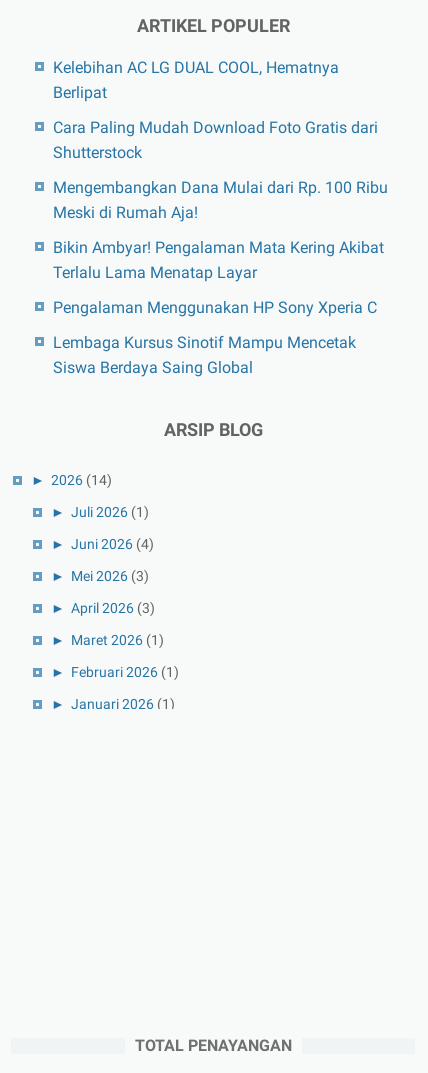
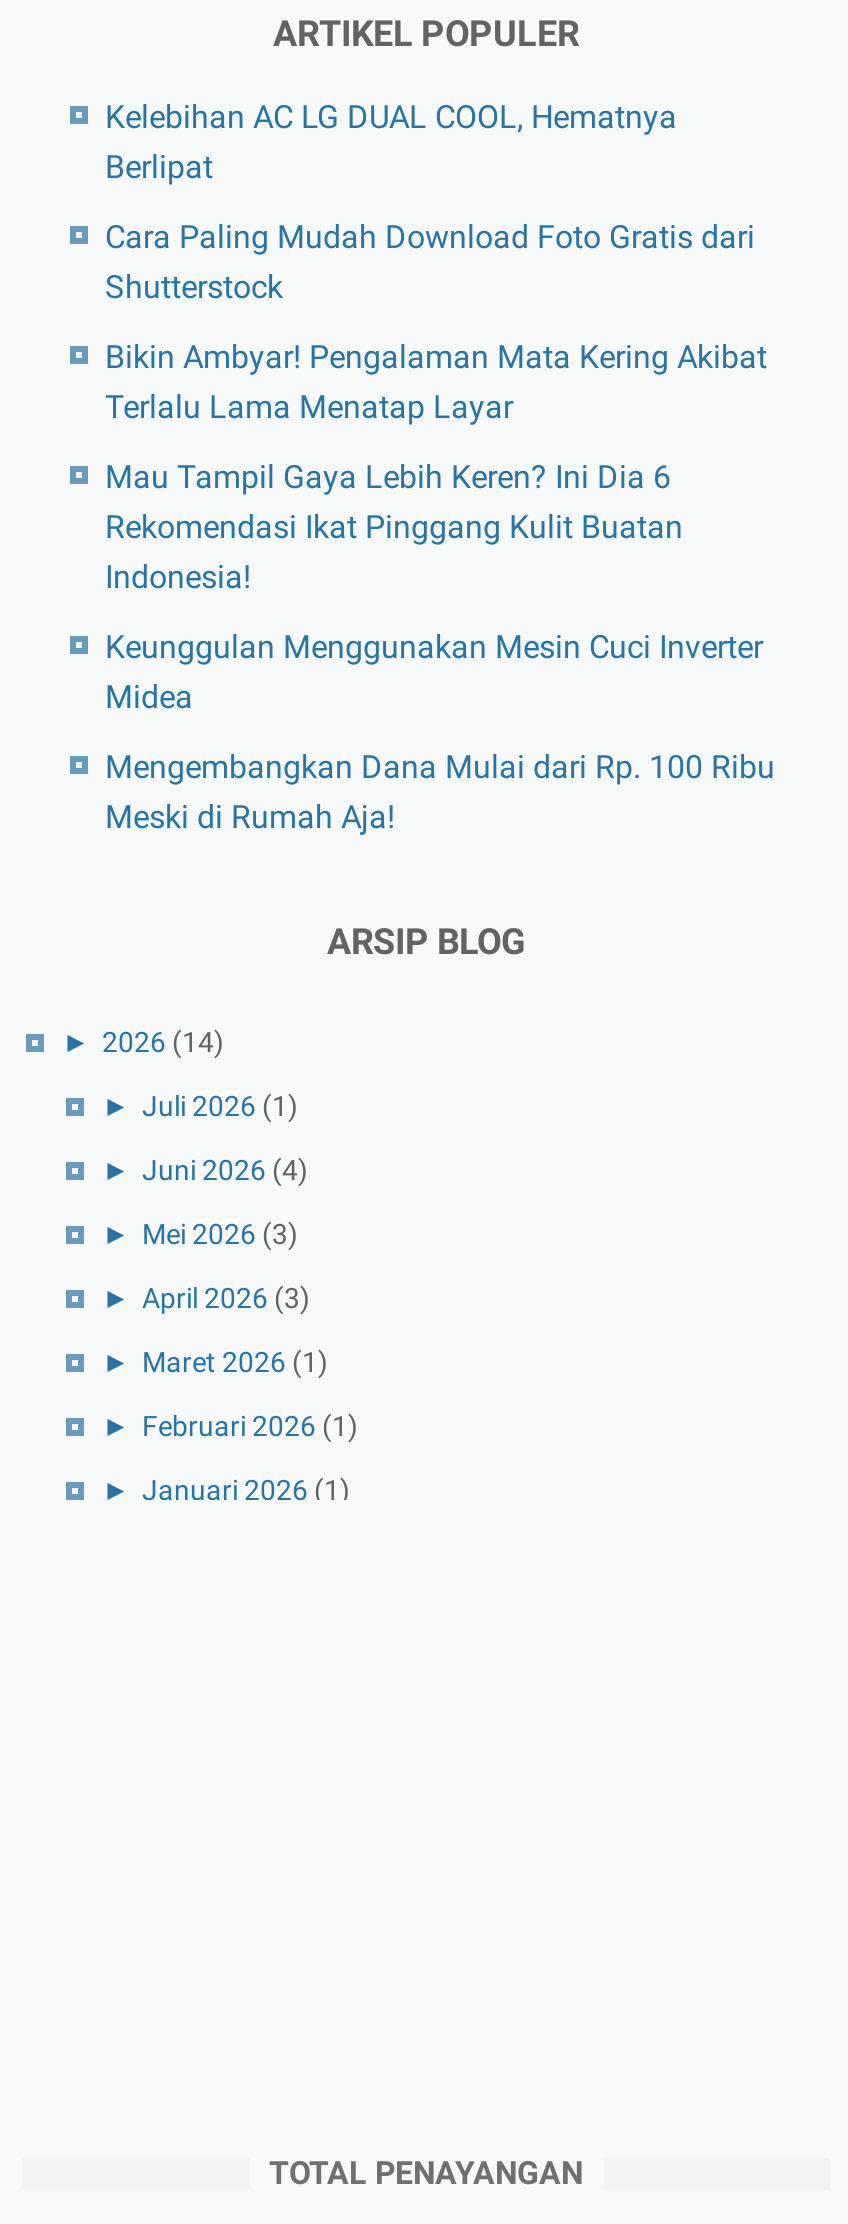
+ Mau Tampil Gaya Lebih Keren? Ini Dia 6
+ Rekomendasi Ikat Pinggang Kulit Buatan
+ Indonesia!
+ Keunggulan Menggunakan Mesin Cuci Inverter
+ Midea

moved down: Mengembangkan Dana Mulai dari Rp. 100 Ribu | Meski di Rumah Aja!

moved up: Bikin Ambyar! Pengalaman Mata Kering Akibat | Terlalu Lama Menatap Layar

- Pengalaman Menggunakan HP Sony Xperia C
- Lembaga Kursus Sinotif Mampu Mencetak
- Siswa Berdaya Saing Global
